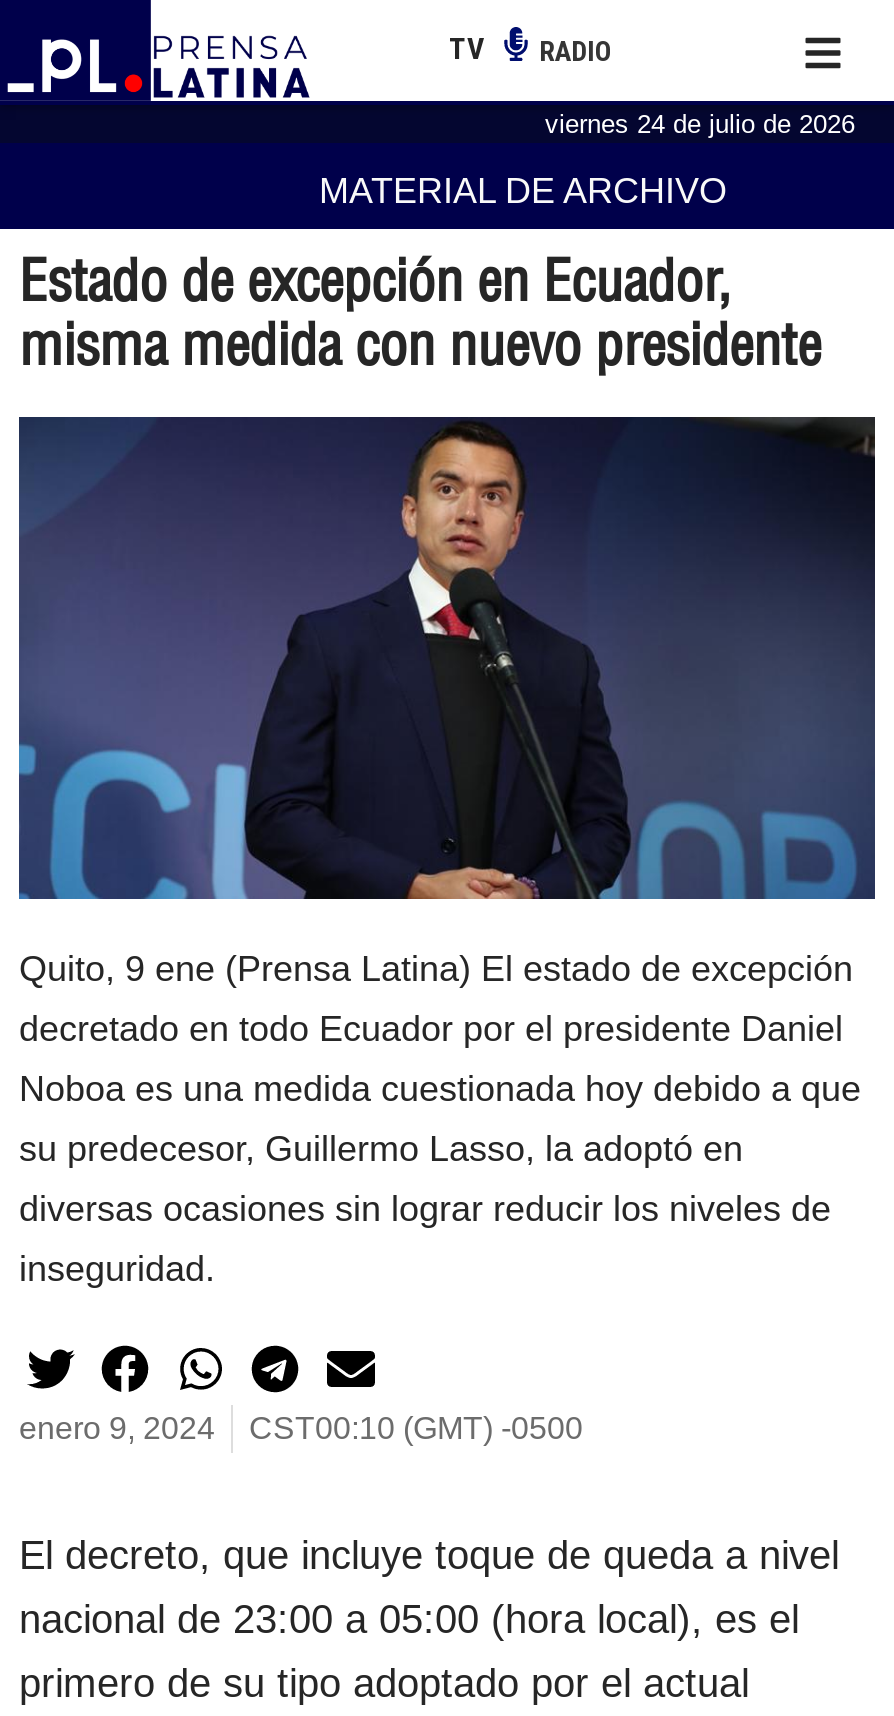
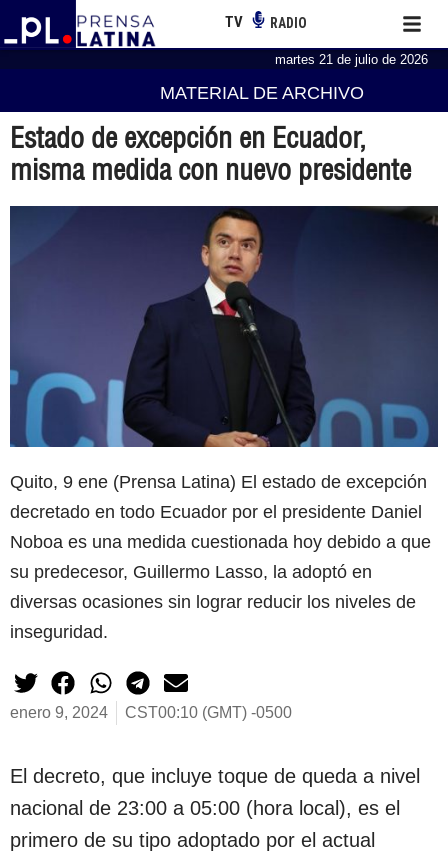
- viernes 24 de julio de 2026
+ martes 21 de julio de 2026
